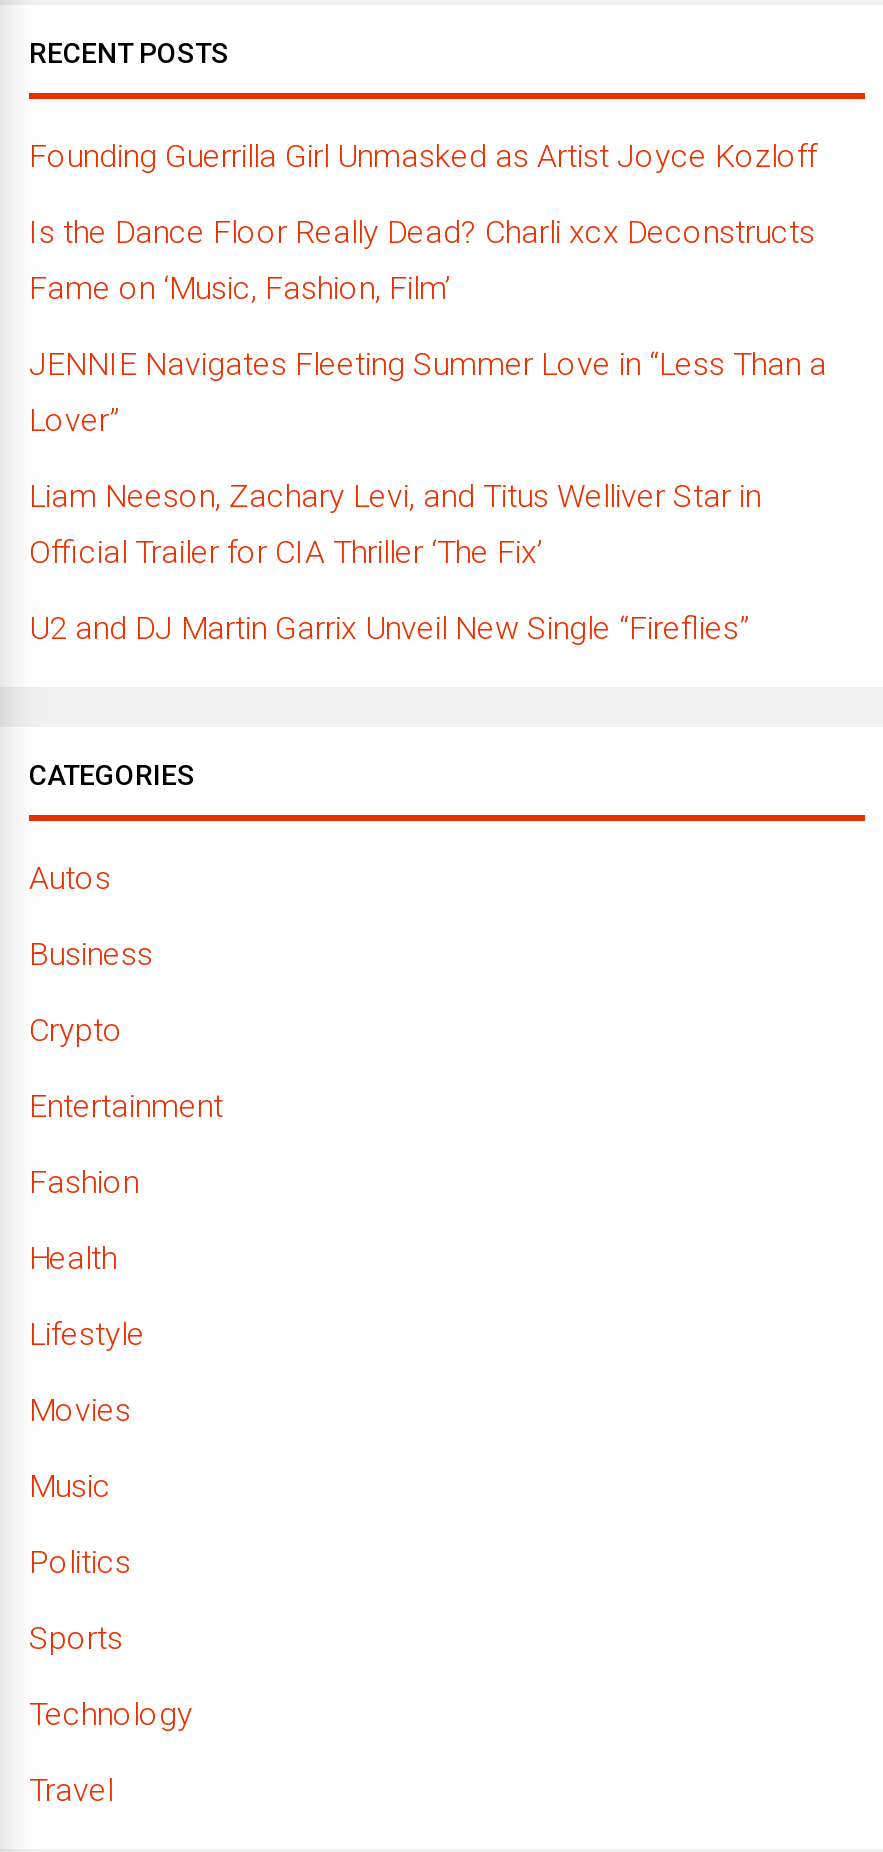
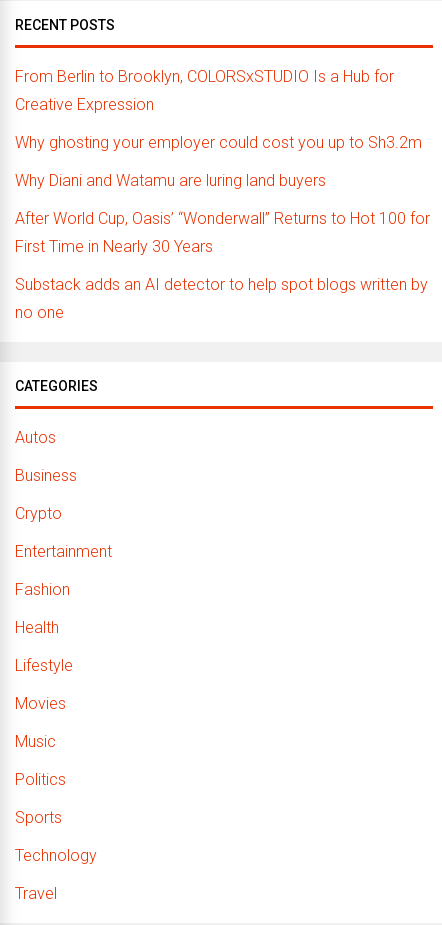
- Founding Guerrilla Girl Unmasked as Artist Joyce Kozloff
+ From Berlin to Brooklyn, COLORSxSTUDIO Is a Hub for

- Is the Dance Floor Really Dead? Charli xcx Deconstructs
+ Creative Expression

- Fame on ‘Music, Fashion, Film’
+ Why ghosting your employer could cost you up to Sh3.2m

- JENNIE Navigates Fleeting Summer Love in “Less Than a
+ Why Diani and Watamu are luring land buyers

- Lover”
+ After World Cup, Oasis’ “Wonderwall” Returns to Hot 100 for

- Liam Neeson, Zachary Levi, and Titus Welliver Star in
+ First Time in Nearly 30 Years

- Official Trailer for CIA Thriller ‘The Fix’
+ Substack adds an AI detector to help spot blogs written by

- U2 and DJ Martin Garrix Unveil New Single “Fireflies”
+ no one
